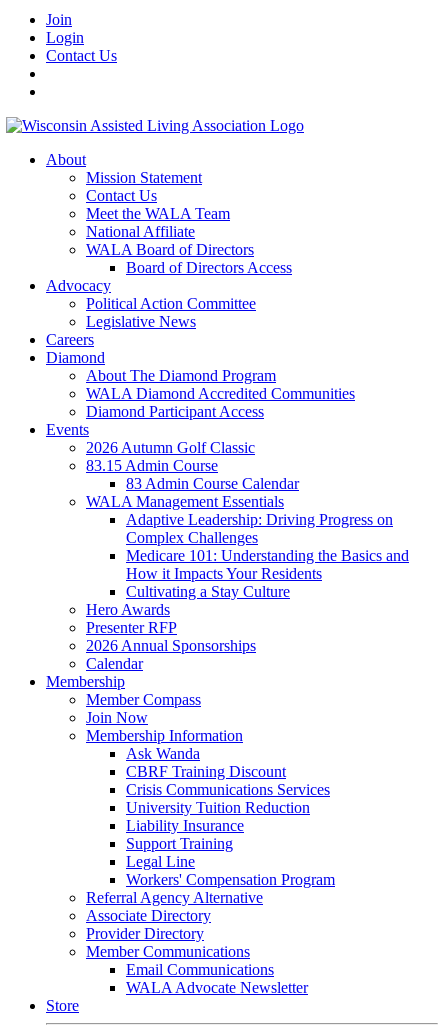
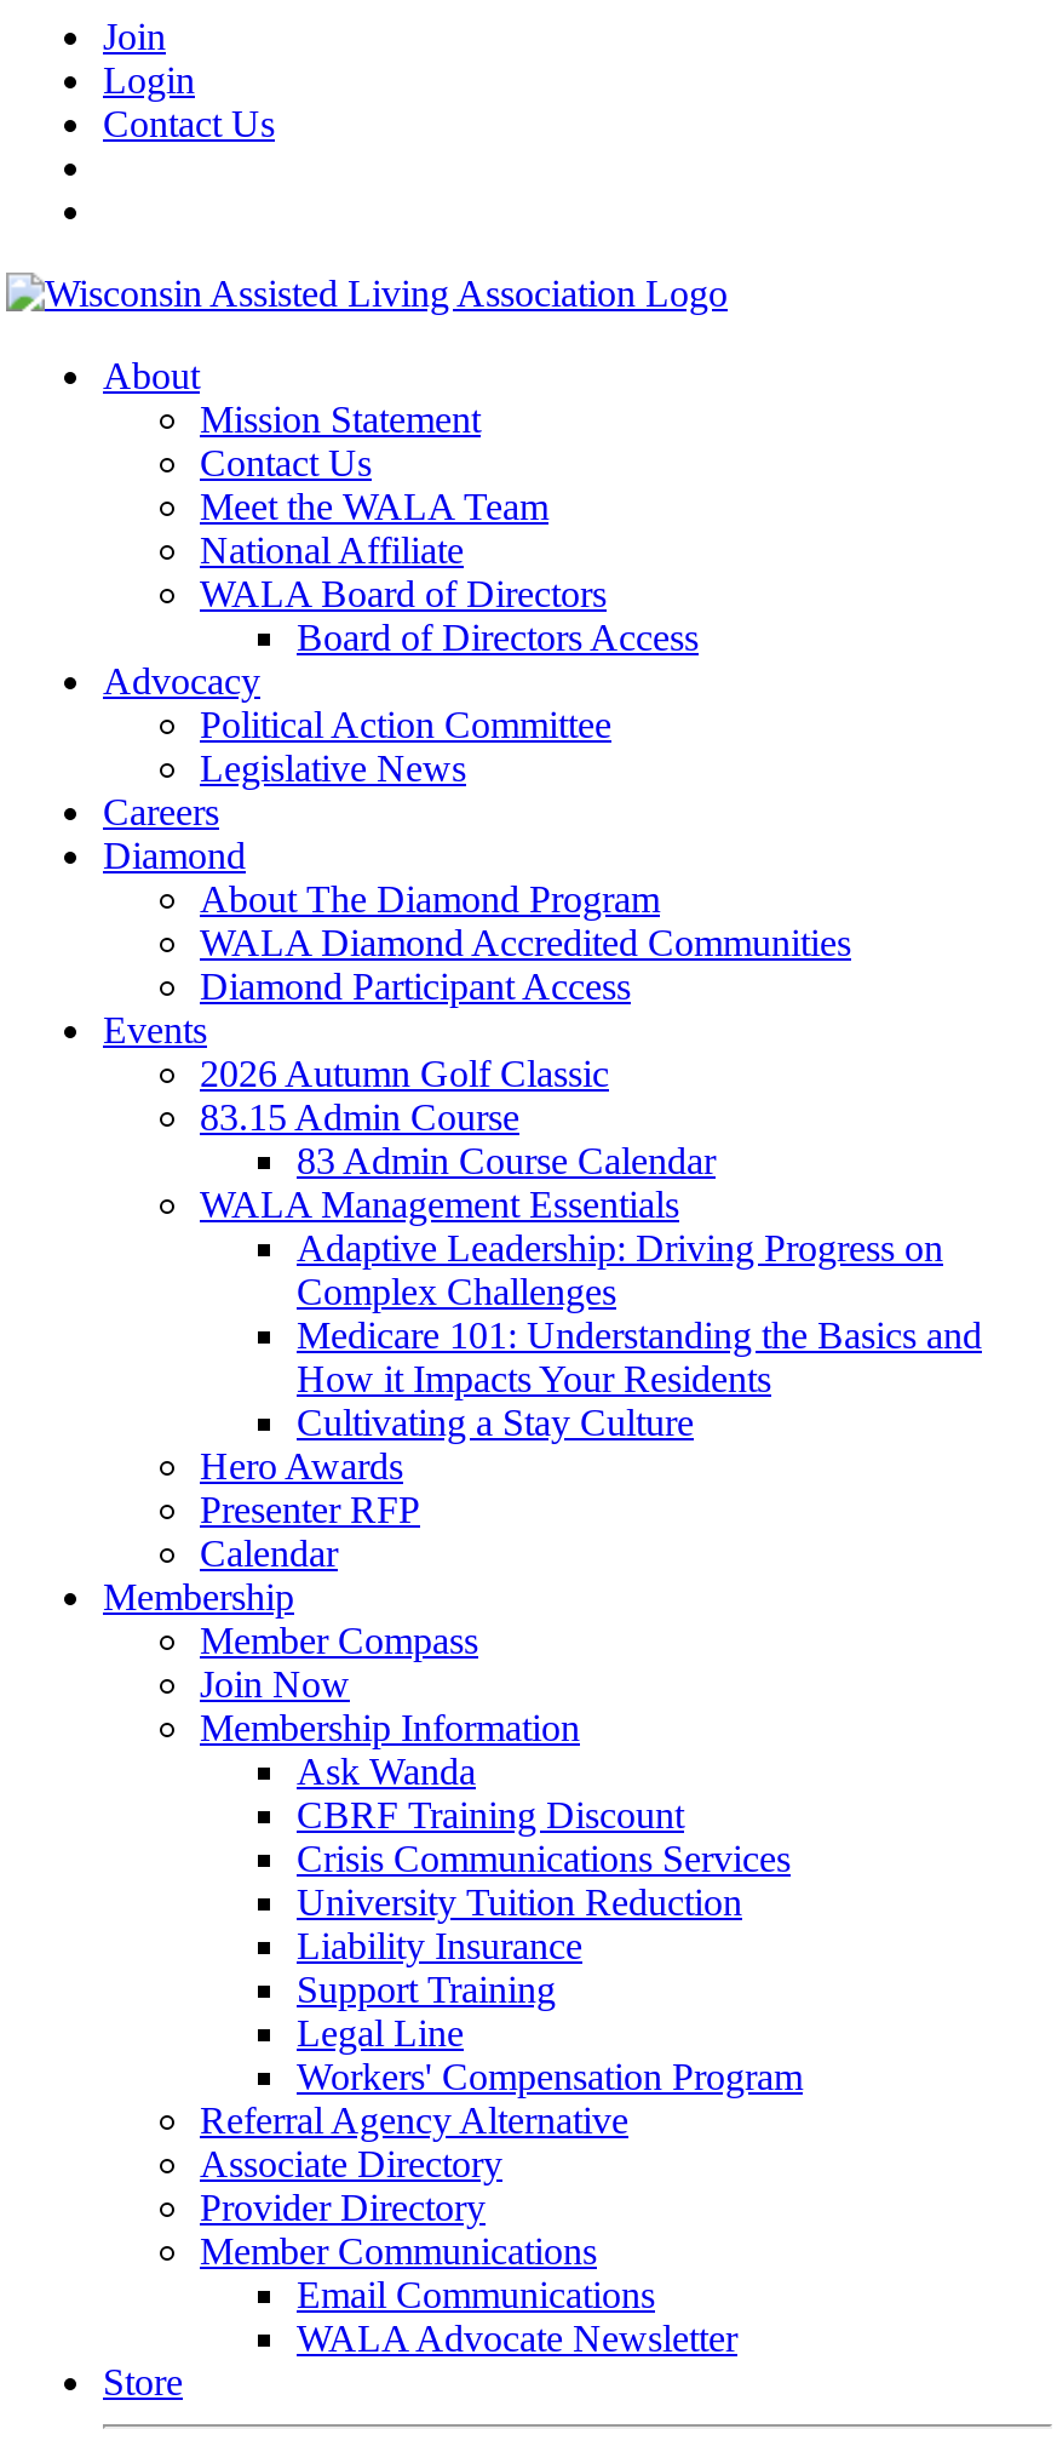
- 2026 Annual Sponsorships
